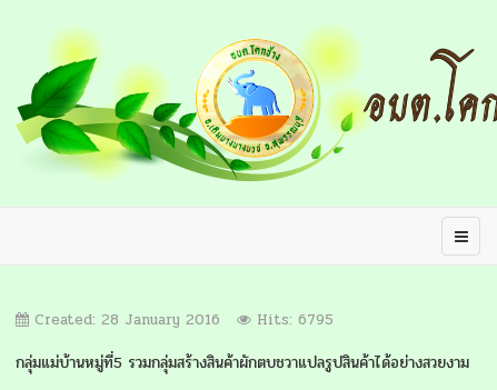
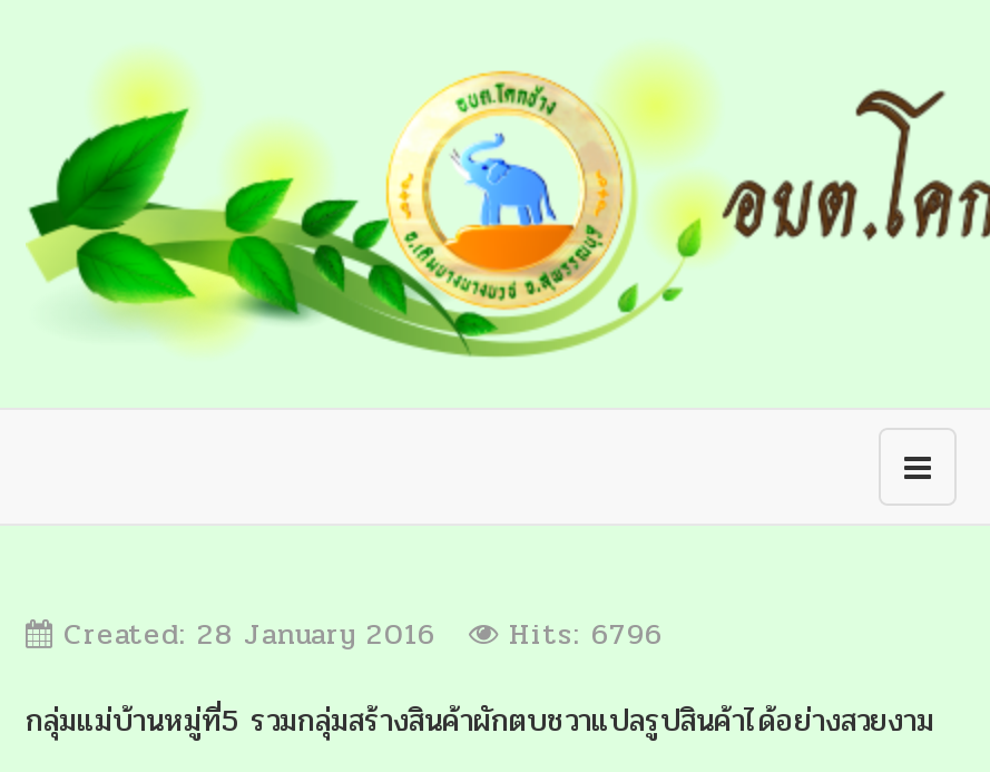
- Created: 28 January 2016 Hits: 6795
+ Created: 28 January 2016 Hits: 6796
